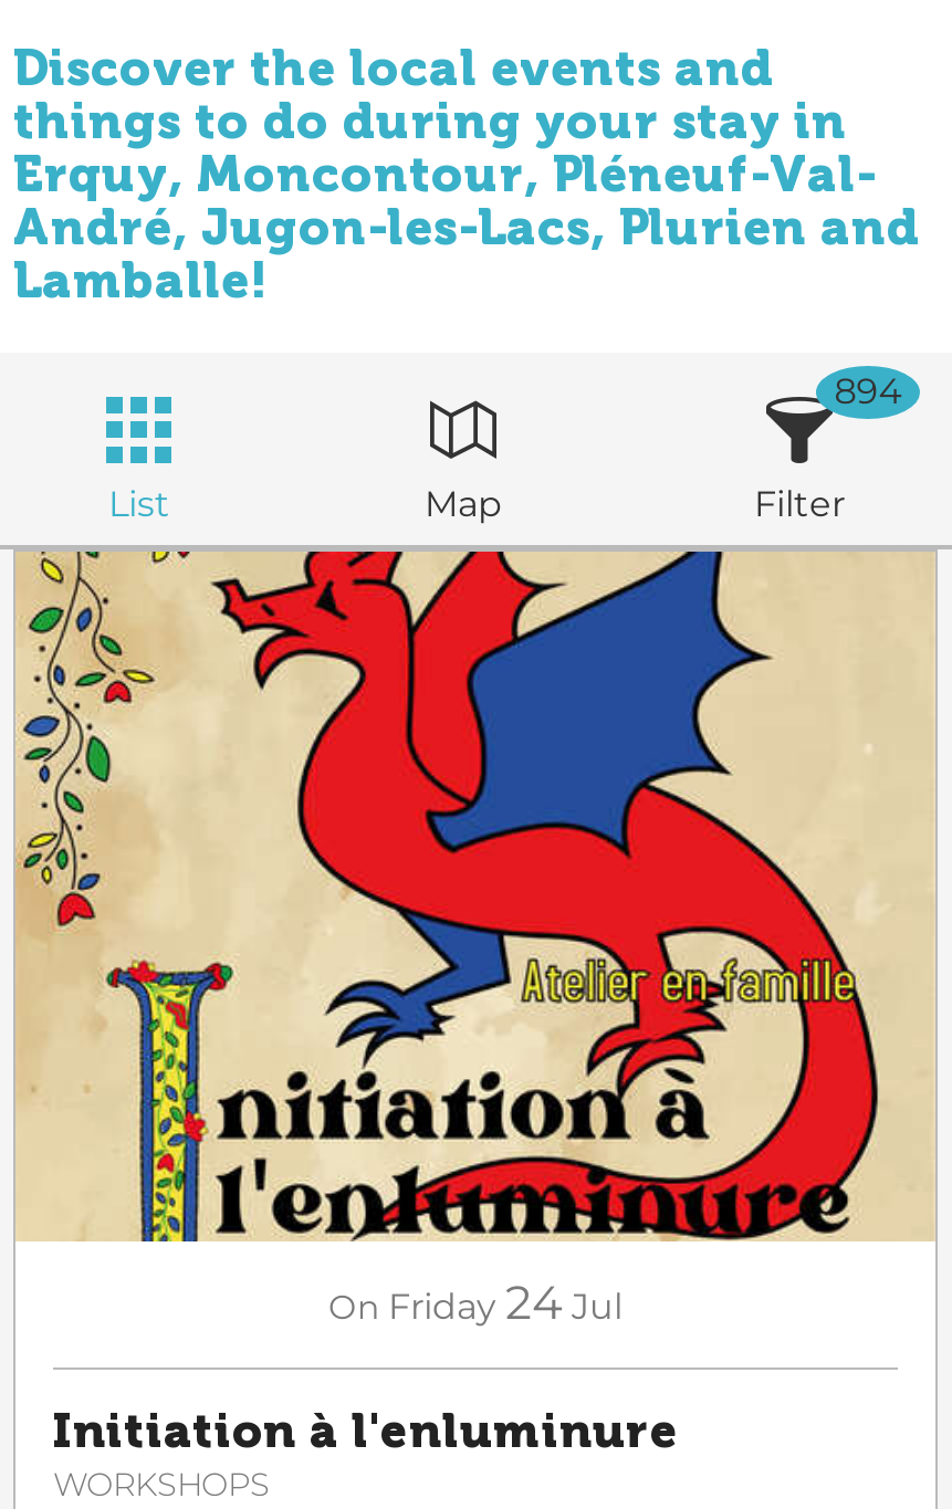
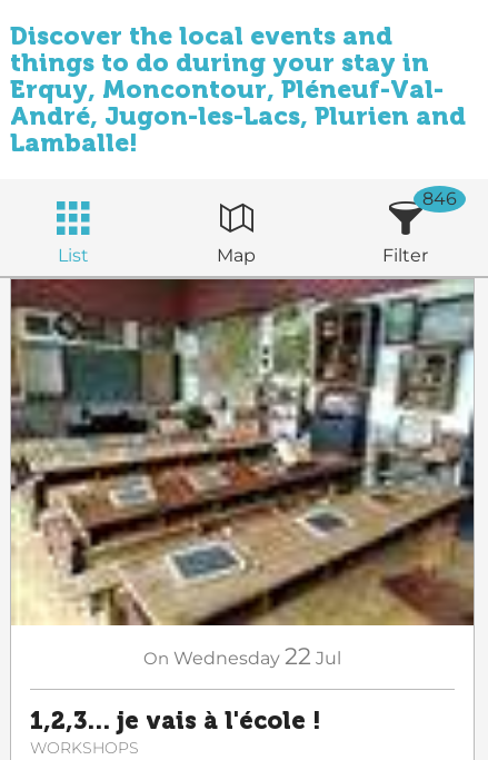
- 894
+ 846

- [image]
- On Friday 24 Jul
+ [image]
+ On Wednesday 22 Jul

- Initiation à l'enluminure
+ 1,2,3... je vais à l'école !
